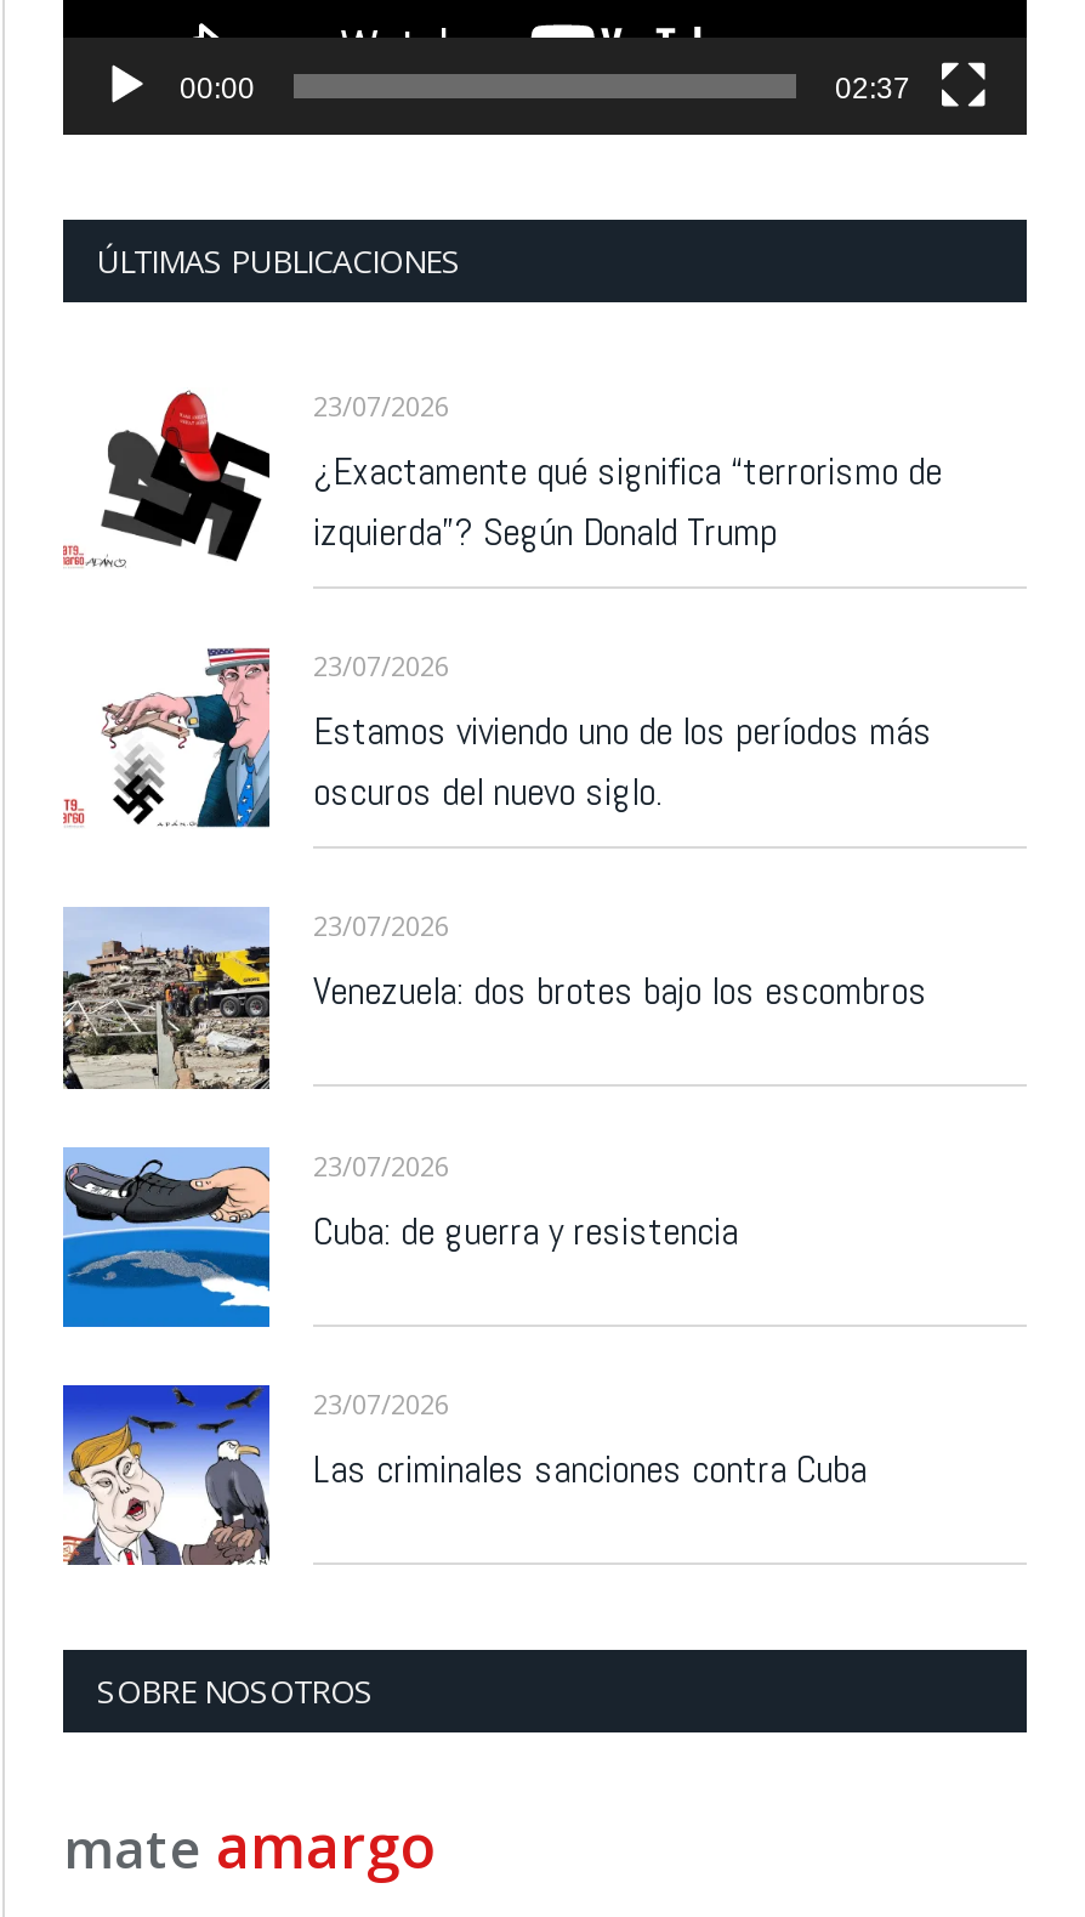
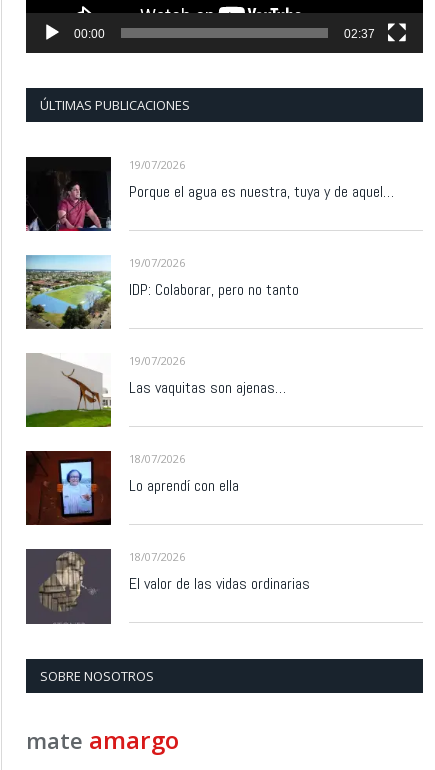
- [image]
- 23/07/2026
- ¿Exactamente qué significa “terrorismo de
- izquierda”? Según Donald Trump
+ [image]
+ 19/07/2026
+ Porque el agua es nuestra, tuya y de aquel…

- [image]
- 23/07/2026
- Estamos viviendo uno de los períodos más
- oscuros del nuevo siglo.
+ [image]
+ 19/07/2026
+ IDP: Colaborar, pero no tanto

- [image]
- 23/07/2026
- Venezuela: dos brotes bajo los escombros
+ [image]
+ 19/07/2026
+ Las vaquitas son ajenas…

- [image]
- 23/07/2026
- Cuba: de guerra y resistencia
+ [image]
+ 18/07/2026
+ Lo aprendí con ella

- [image]
- 23/07/2026
- Las criminales sanciones contra Cuba
+ [image]
+ 18/07/2026
+ El valor de las vidas ordinarias
